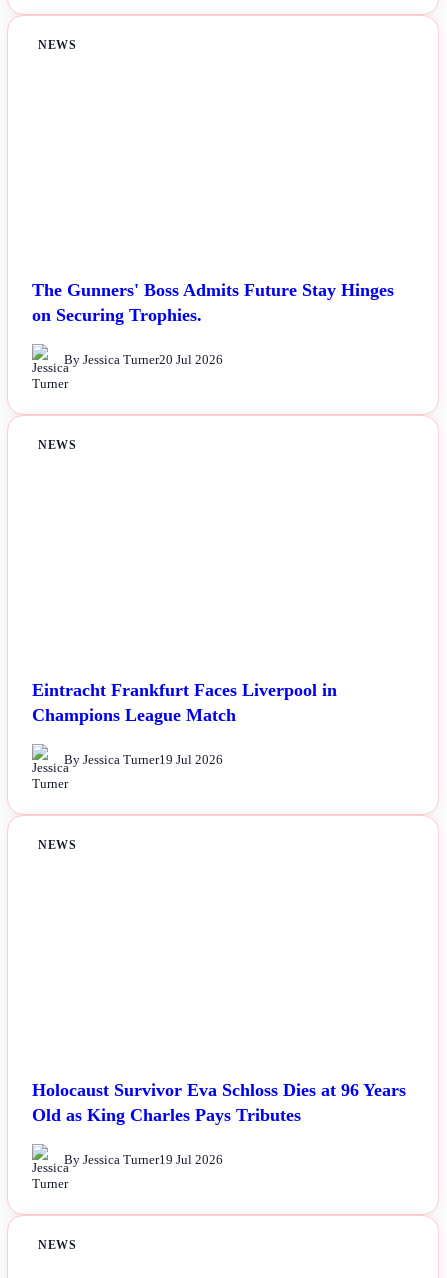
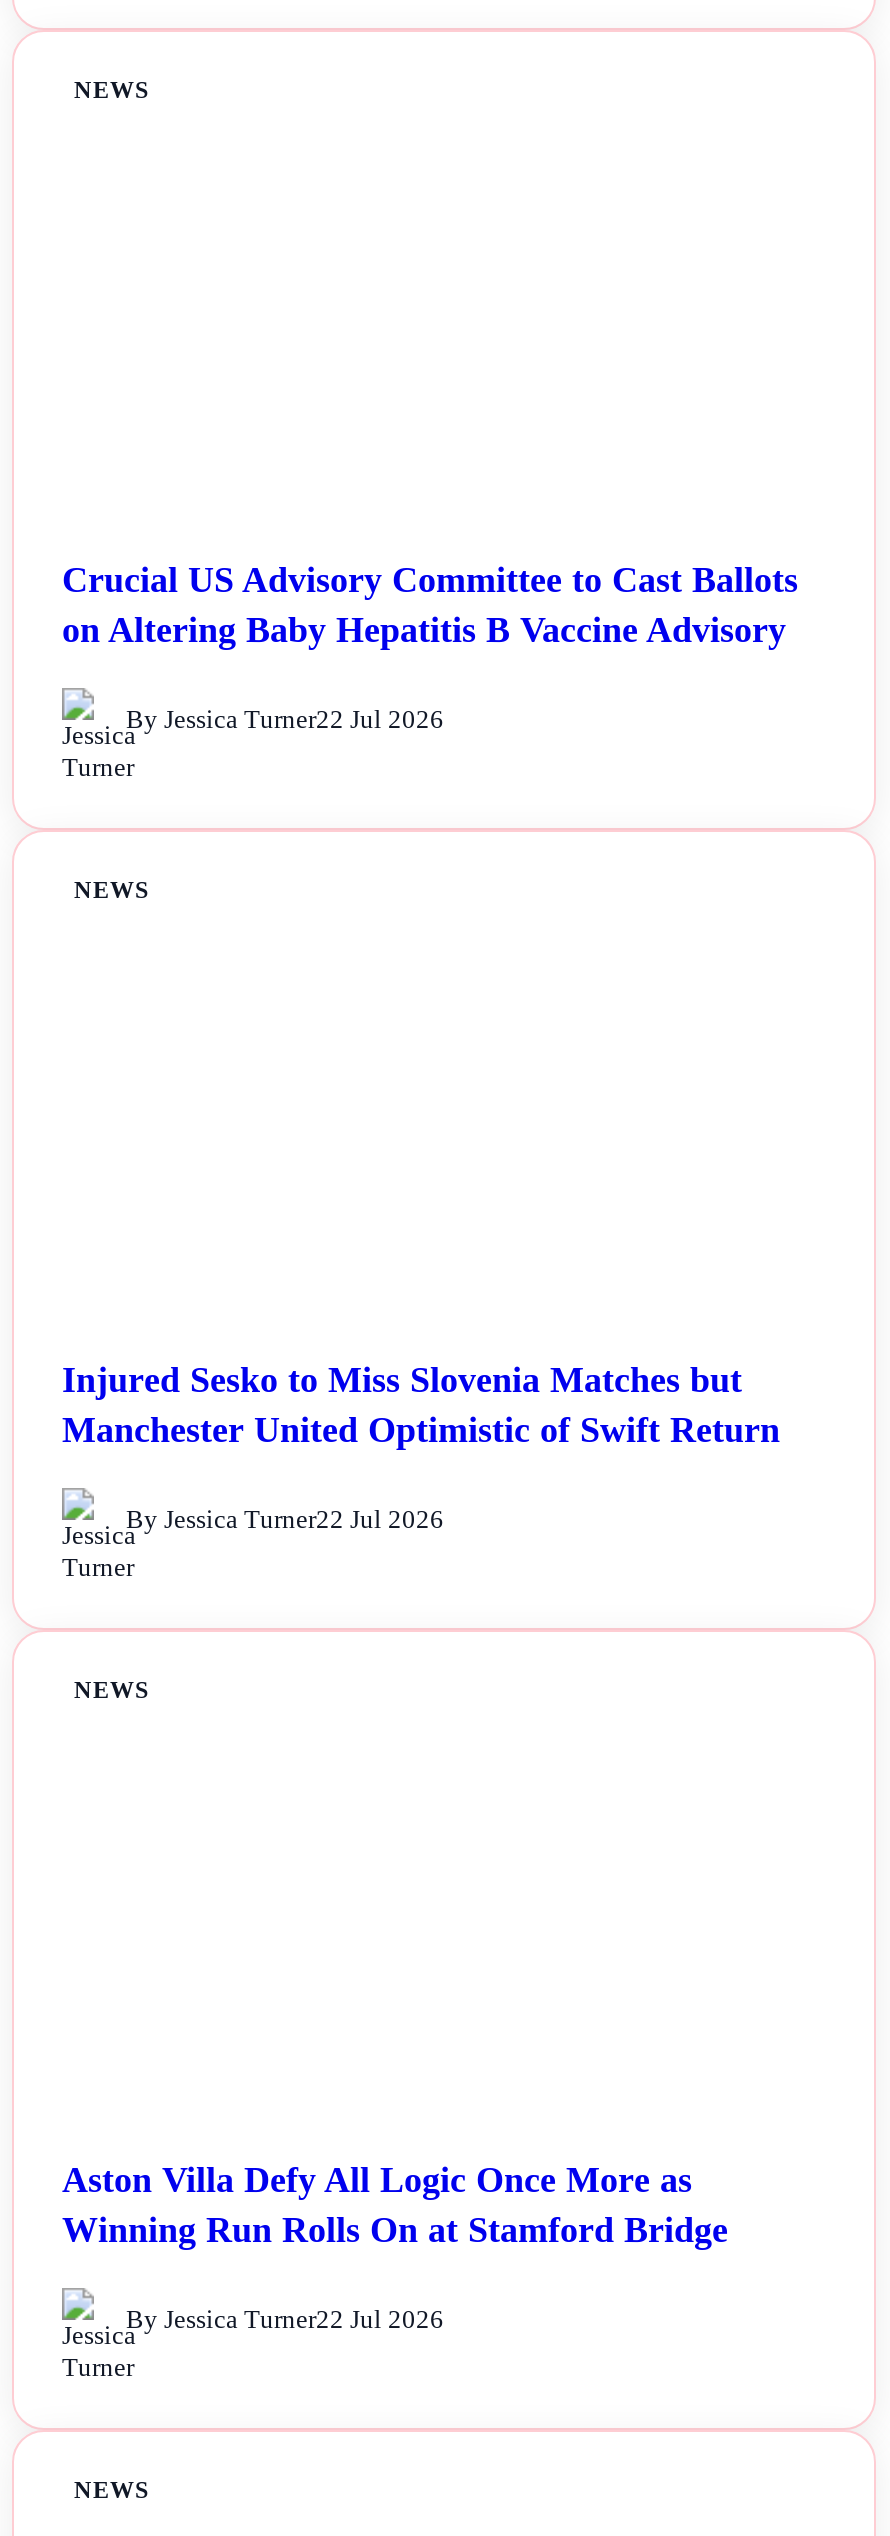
- The Gunners' Boss Admits Future Stay Hinges
- on Securing Trophies.
+ Crucial US Advisory Committee to Cast Ballots
+ on Altering Baby Hepatitis B Vaccine Advisory

- By Jessica Turner20 Jul 2026
+ By Jessica Turner22 Jul 2026

- Eintracht Frankfurt Faces Liverpool in
- Champions League Match
+ Injured Sesko to Miss Slovenia Matches but
+ Manchester United Optimistic of Swift Return

- By Jessica Turner19 Jul 2026
+ By Jessica Turner22 Jul 2026

- Holocaust Survivor Eva Schloss Dies at 96 Years
- Old as King Charles Pays Tributes
+ Aston Villa Defy All Logic Once More as
+ Winning Run Rolls On at Stamford Bridge

- By Jessica Turner19 Jul 2026
+ By Jessica Turner22 Jul 2026
